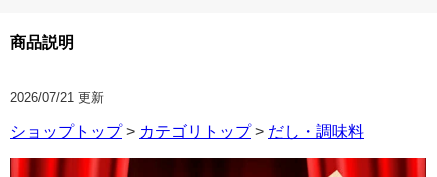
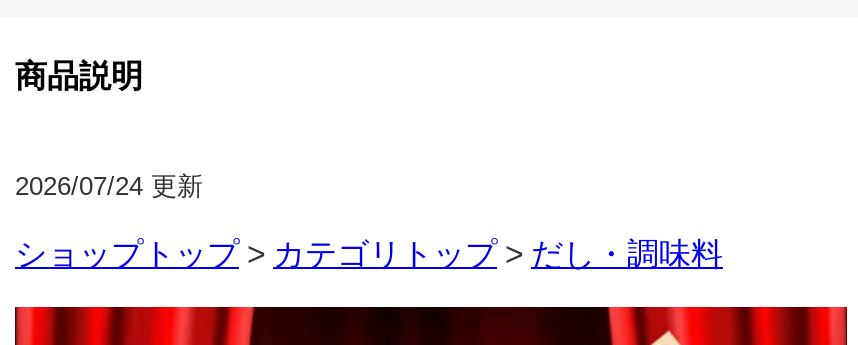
- 2026/07/21 更新
+ 2026/07/24 更新
